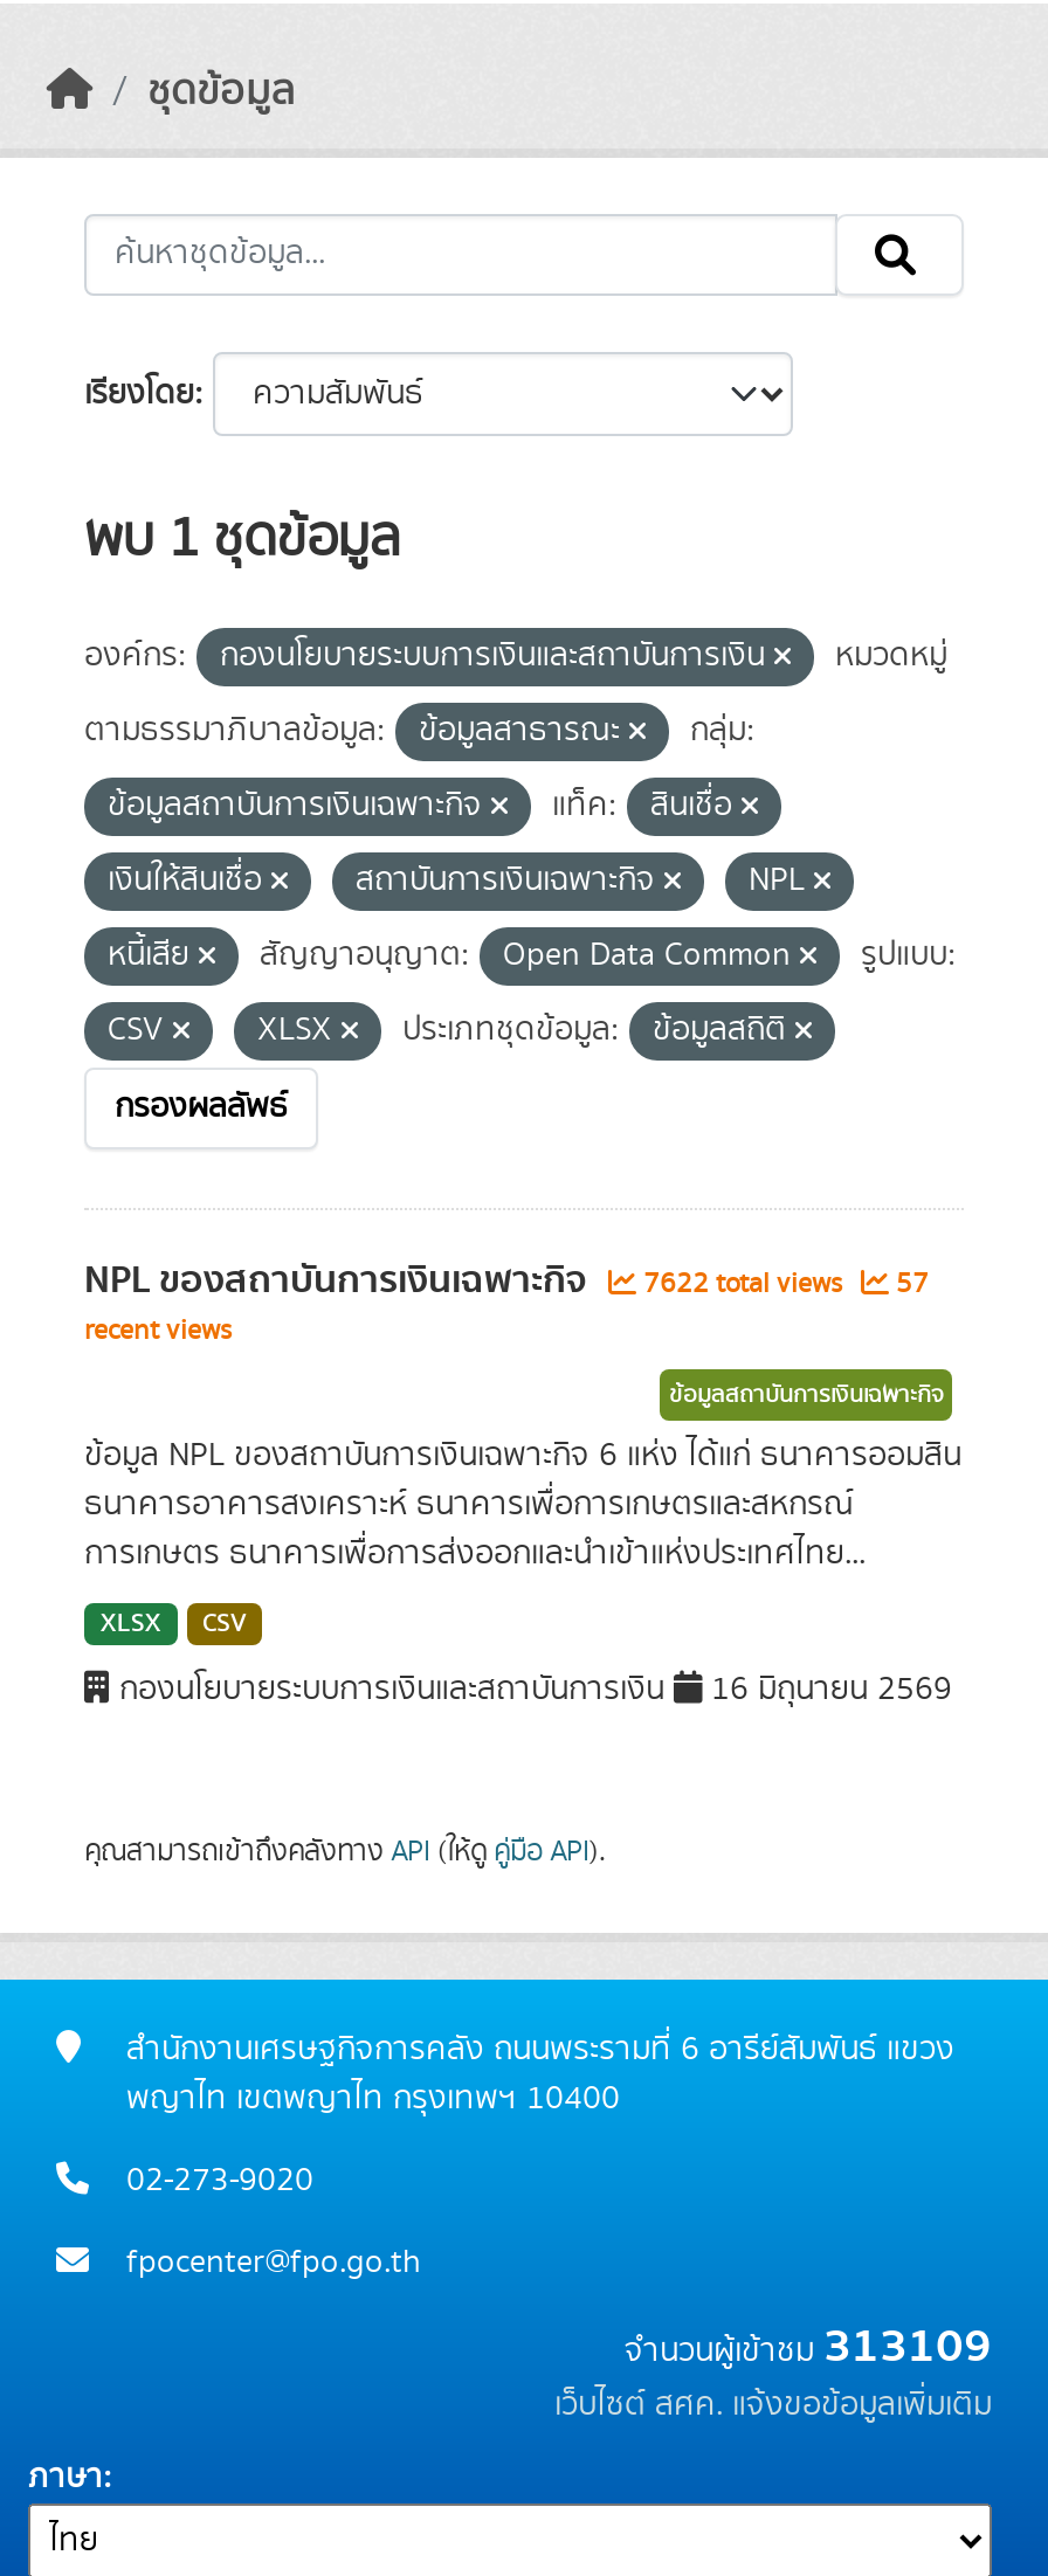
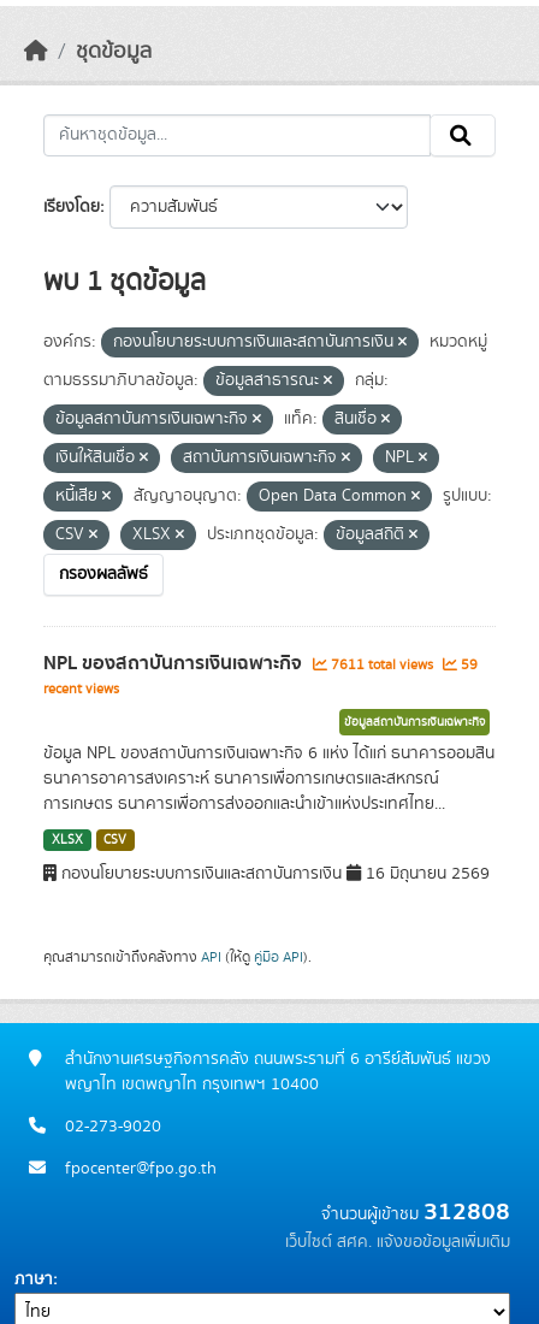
- 7622 total views
+ 7611 total views

- 57
+ 59

- จำนวนผู้เข้าชม313109
+ จำนวนผู้เข้าชม312808
